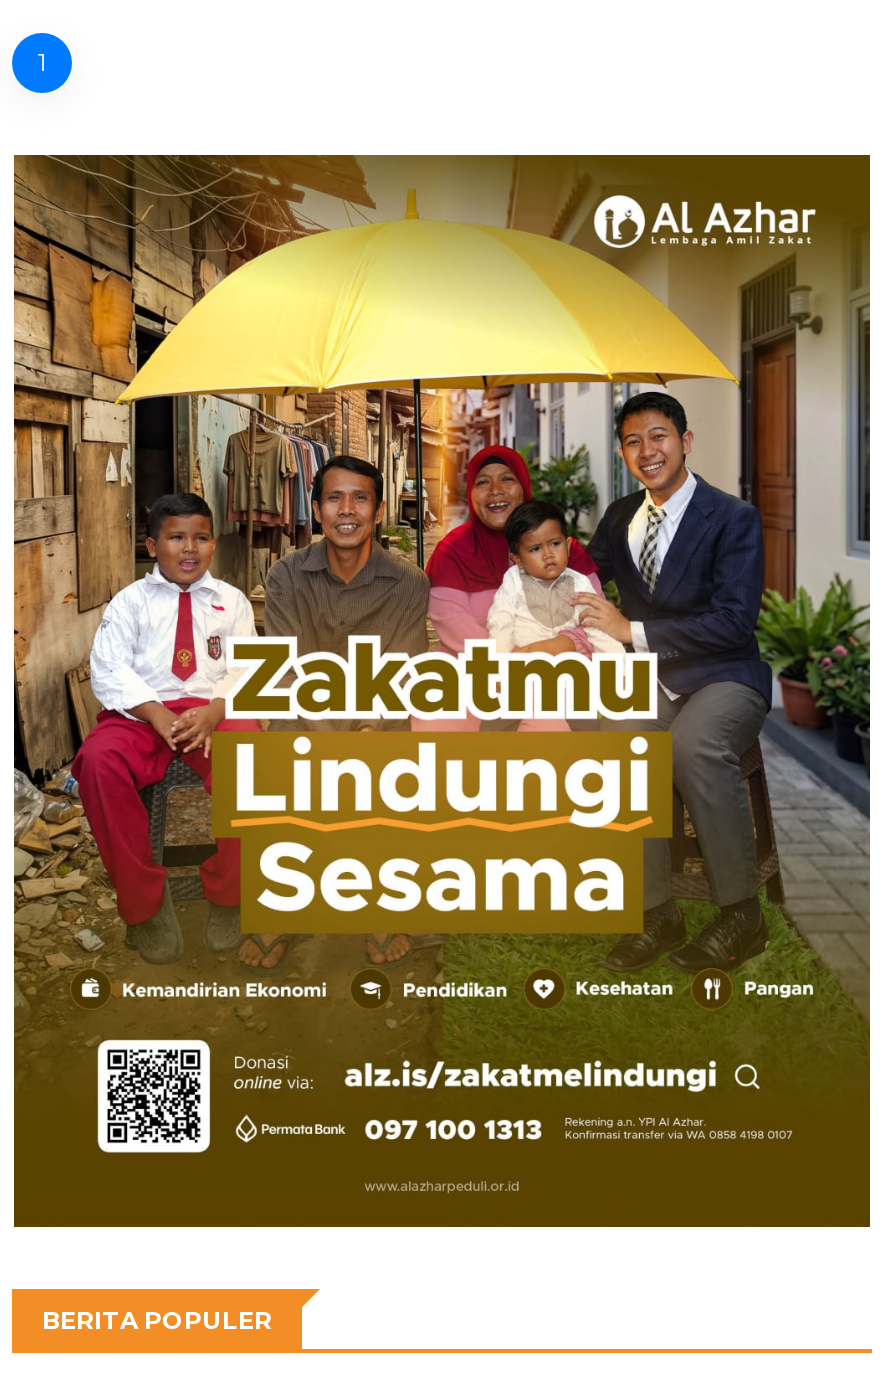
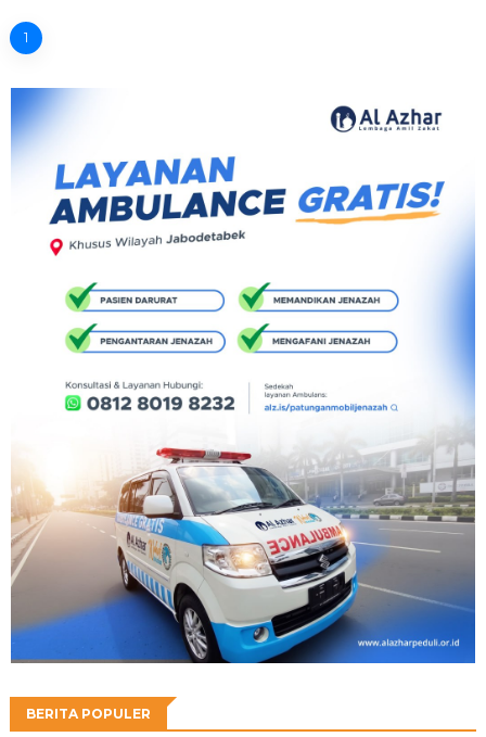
- [image]
+ [image]
